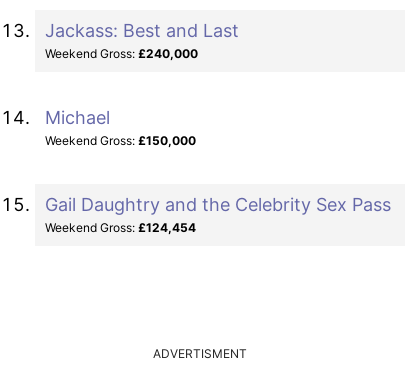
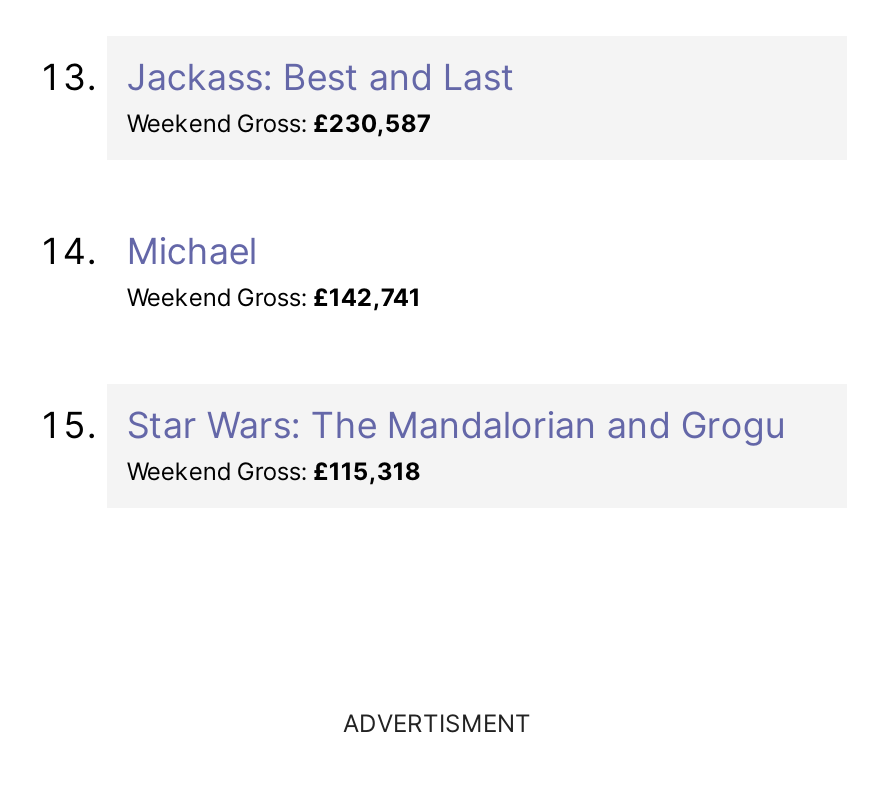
- Weekend Gross: £240,000
+ Weekend Gross: £230,587

- Weekend Gross: £150,000
+ Weekend Gross: £142,741

- Gail Daughtry and the Celebrity Sex Pass
- Weekend Gross: £124,454
+ Star Wars: The Mandalorian and Grogu
+ Weekend Gross: £115,318
